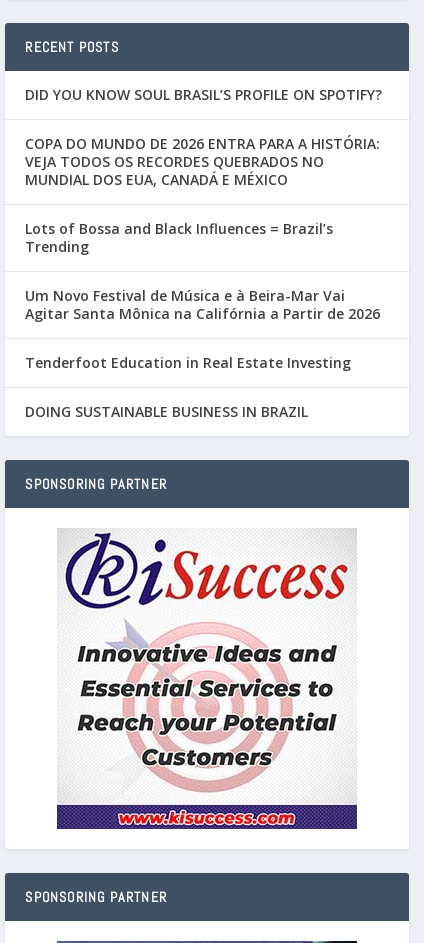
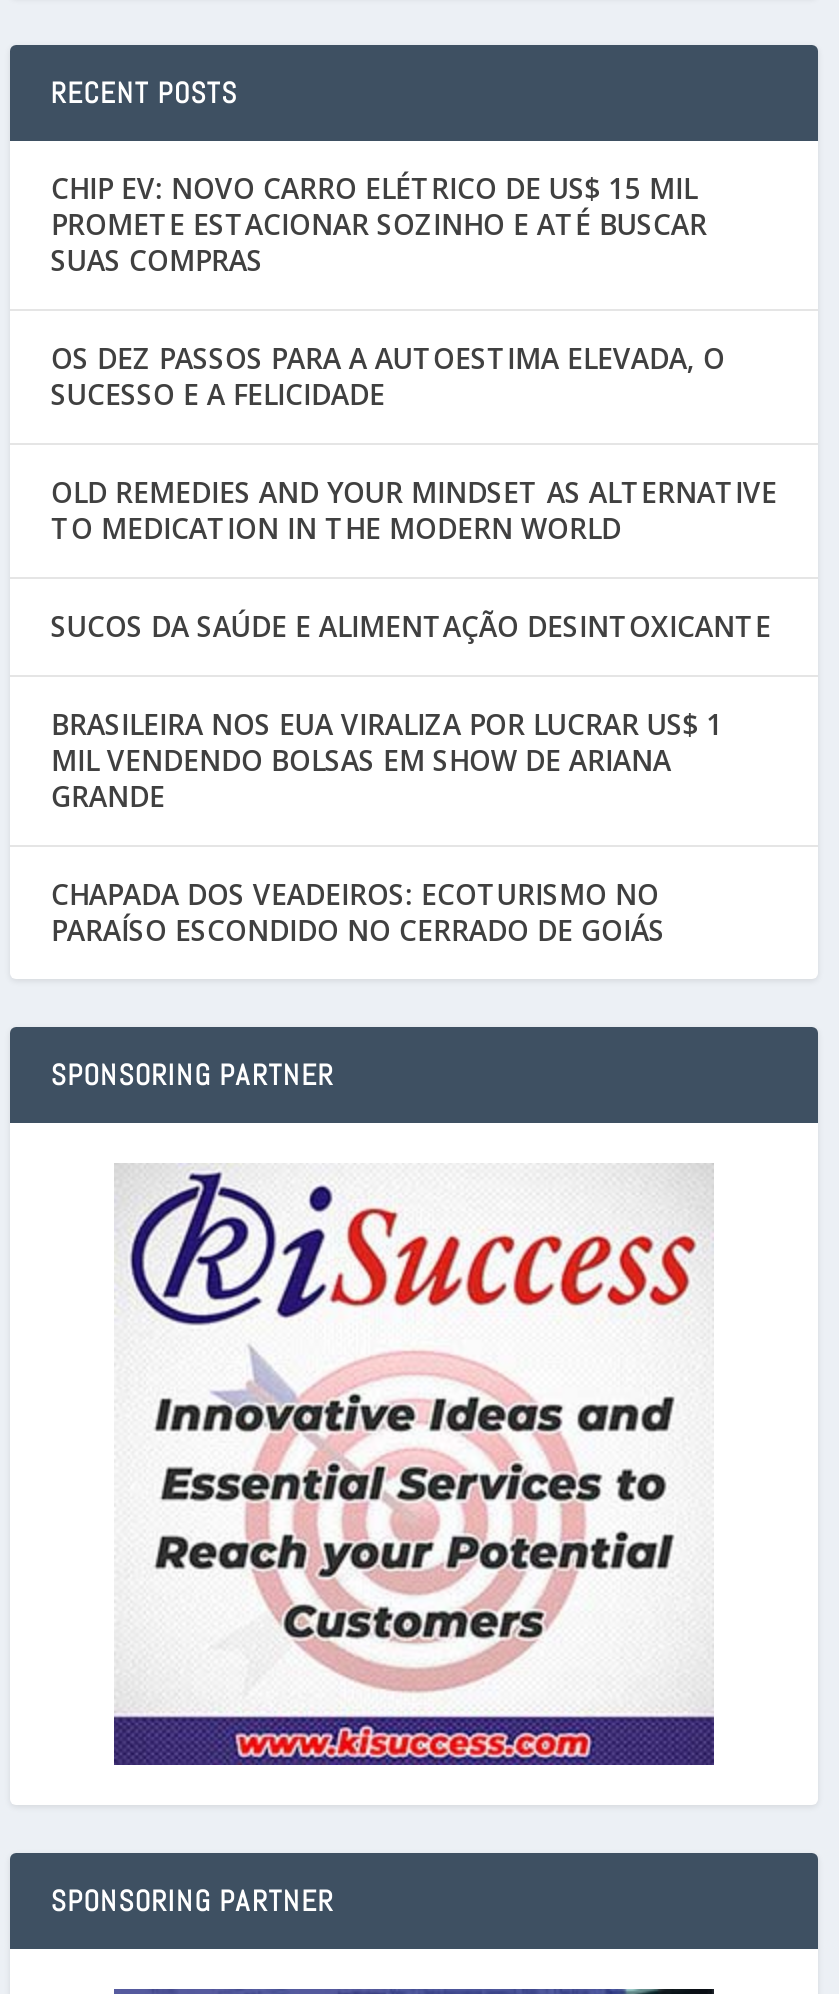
- DID YOU KNOW SOUL BRASIL’S PROFILE ON SPOTIFY?
+ CHIP EV: NOVO CARRO ELÉTRICO DE US$ 15 MIL
+ PROMETE ESTACIONAR SOZINHO E ATÉ BUSCAR
+ SUAS COMPRAS

- COPA DO MUNDO DE 2026 ENTRA PARA A HISTÓRIA:
- VEJA TODOS OS RECORDES QUEBRADOS NO
- MUNDIAL DOS EUA, CANADÁ E MÉXICO
+ OS DEZ PASSOS PARA A AUTOESTIMA ELEVADA, O
+ SUCESSO E A FELICIDADE

- Lots of Bossa and Black Influences = Brazil’s
- Trending
+ OLD REMEDIES AND YOUR MINDSET AS ALTERNATIVE
+ TO MEDICATION IN THE MODERN WORLD

- Um Novo Festival de Música e à Beira-Mar Vai
- Agitar Santa Mônica na Califórnia a Partir de 2026
+ SUCOS DA SAÚDE E ALIMENTAÇÃO DESINTOXICANTE

- Tenderfoot Education in Real Estate Investing
+ BRASILEIRA NOS EUA VIRALIZA POR LUCRAR US$ 1
+ MIL VENDENDO BOLSAS EM SHOW DE ARIANA
+ GRANDE

- DOING SUSTAINABLE BUSINESS IN BRAZIL
+ CHAPADA DOS VEADEIROS: ECOTURISMO NO
+ PARAÍSO ESCONDIDO NO CERRADO DE GOIÁS
